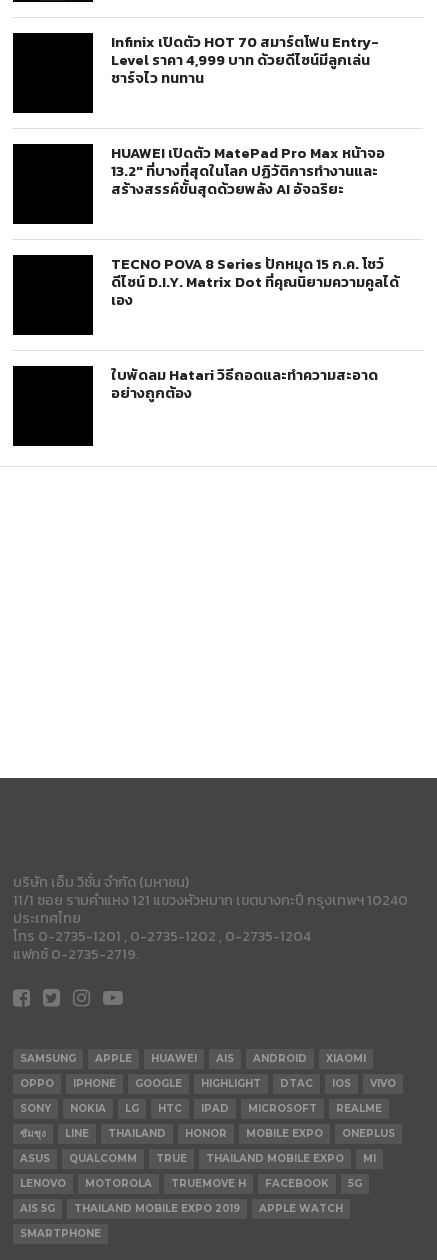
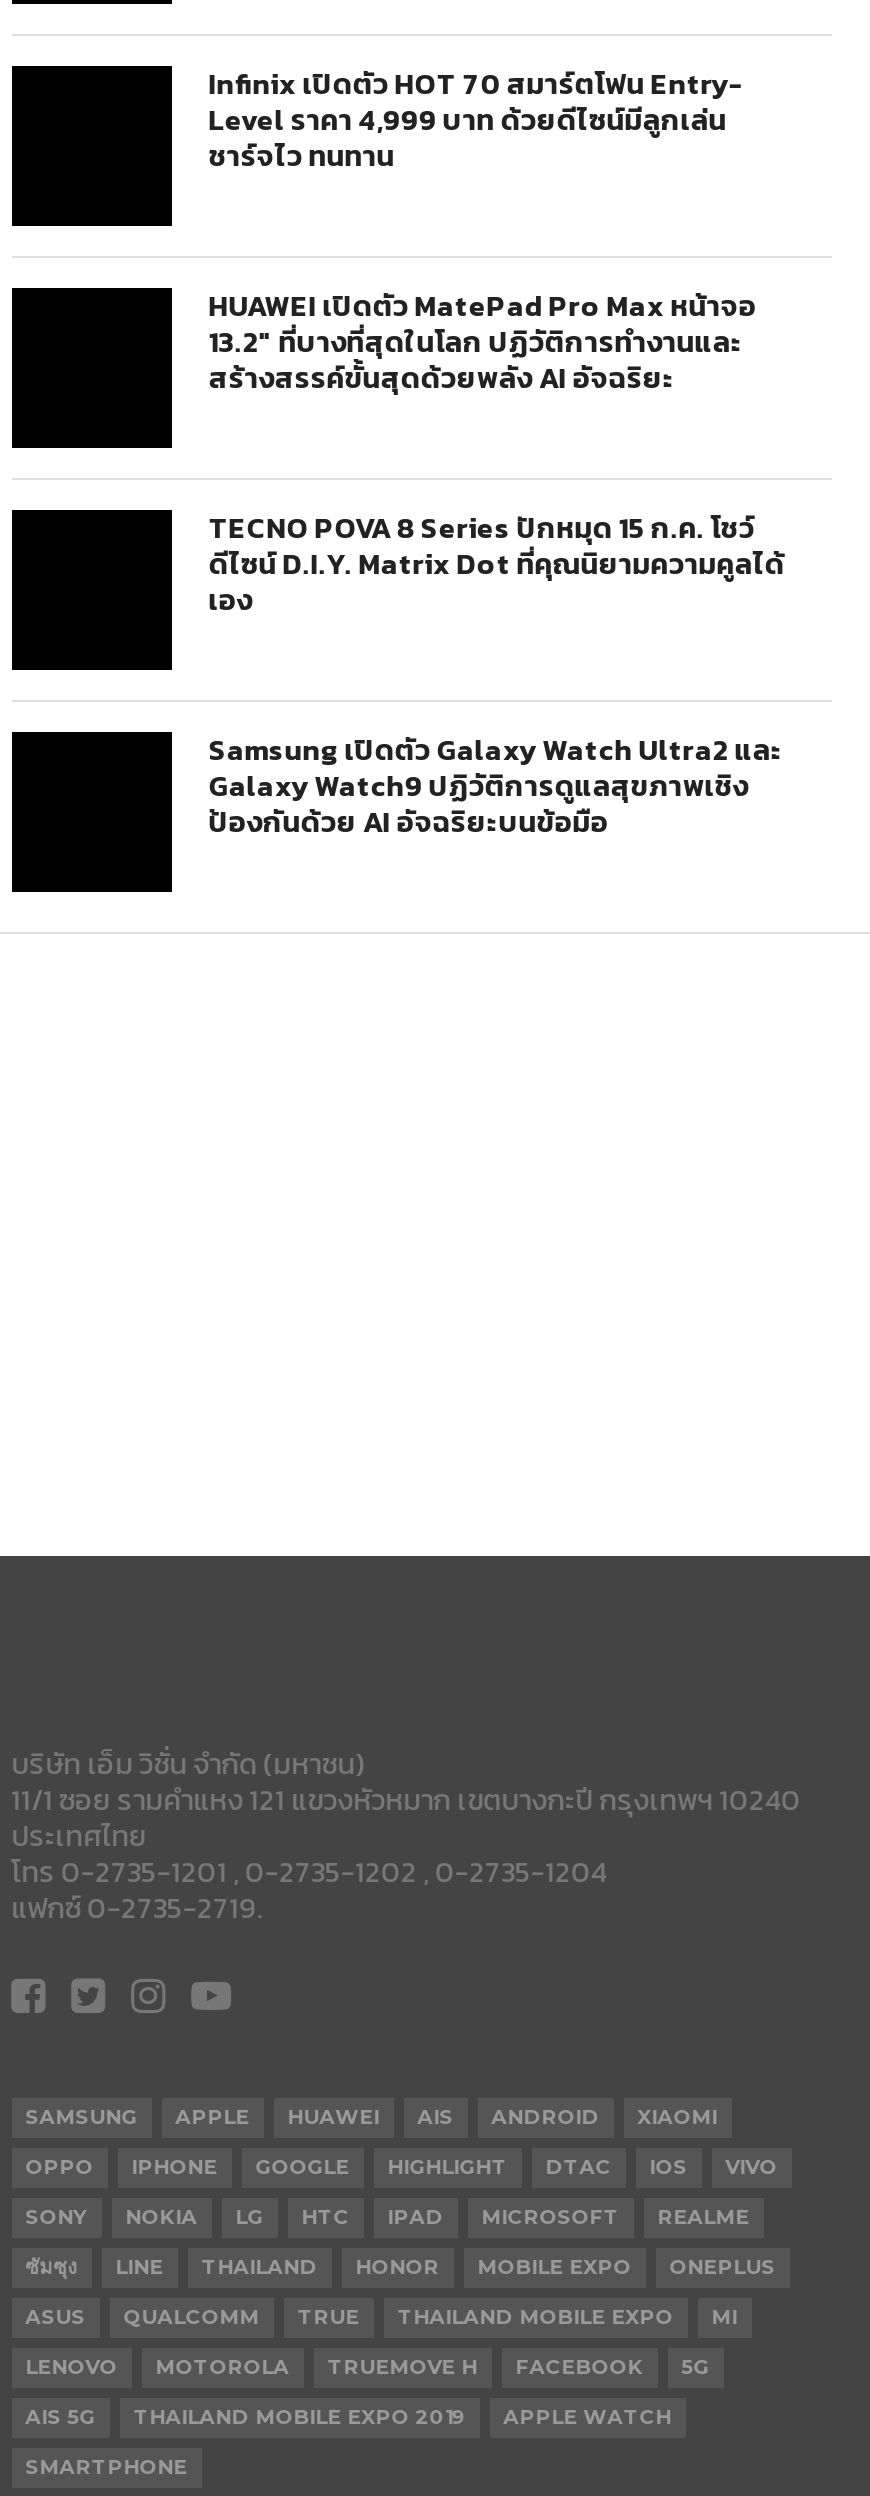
- ใบพัดลม Hatari วิธีถอดและทำความสะอาด
- อย่างถูกต้อง
+ Samsung เปิดตัว Galaxy Watch Ultra2 และ
+ Galaxy Watch9 ปฏิวัติการดูแลสุขภาพเชิง
+ ป้องกันด้วย AI อัจฉริยะบนข้อมือ
